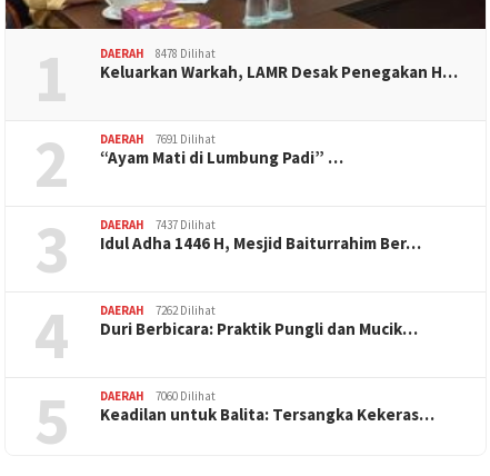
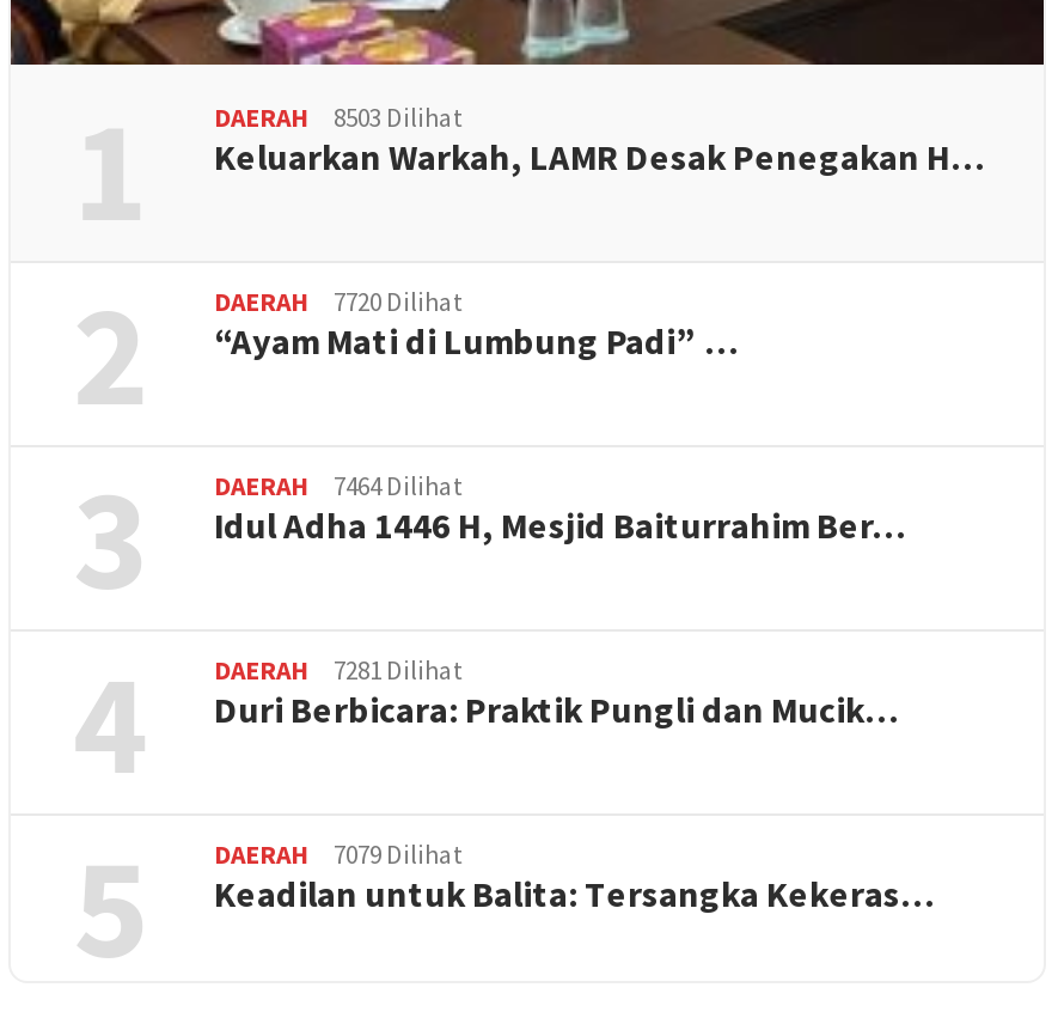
- DAERAH 8478 Dilihat
+ DAERAH 8503 Dilihat

- DAERAH 7691 Dilihat
+ DAERAH 7720 Dilihat

- DAERAH 7437 Dilihat
+ DAERAH 7464 Dilihat

- DAERAH 7262 Dilihat
+ DAERAH 7281 Dilihat

- DAERAH 7060 Dilihat
+ DAERAH 7079 Dilihat
